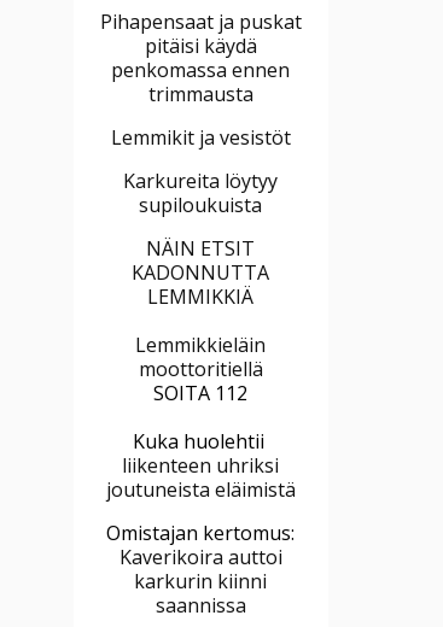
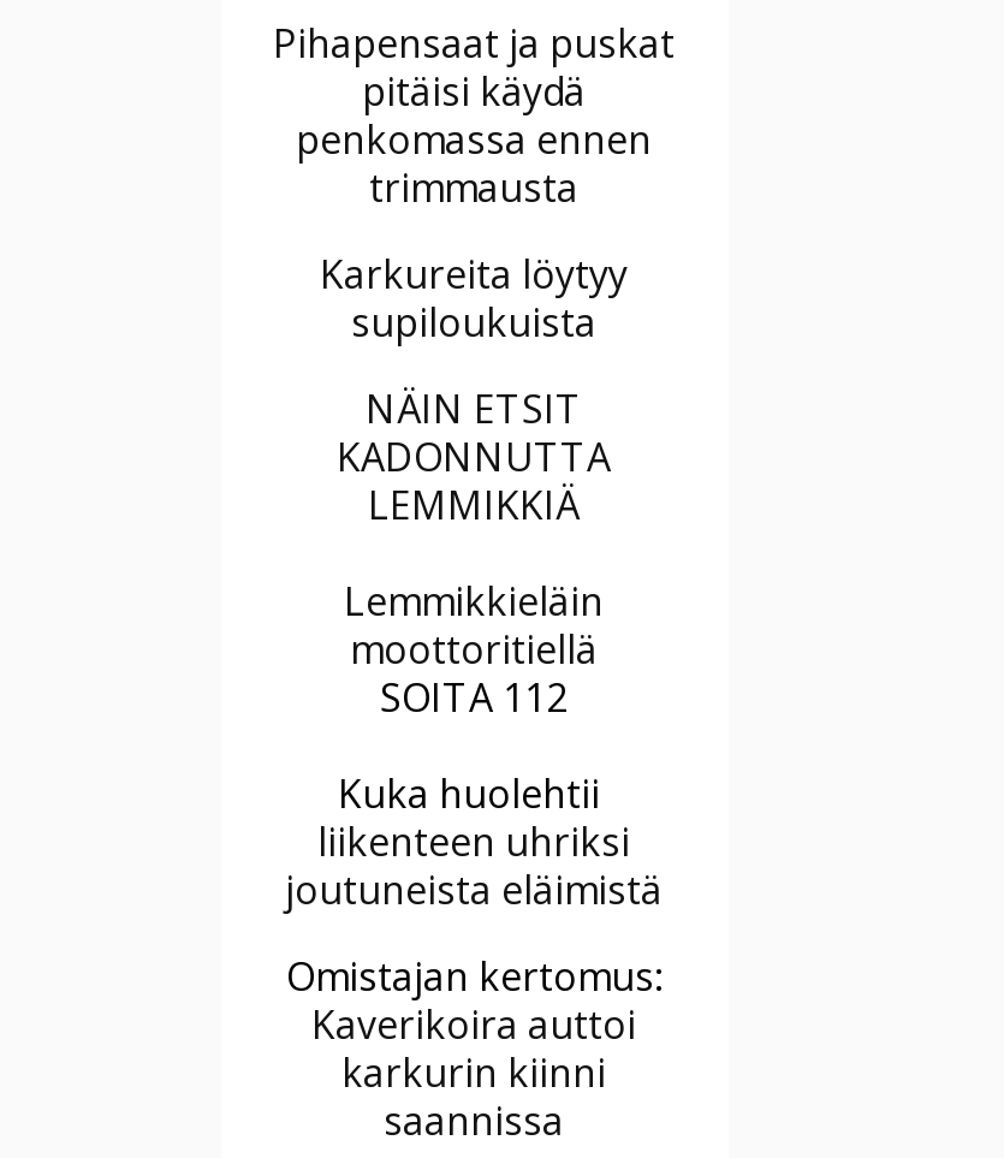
- Lemmikit ja vesistöt
